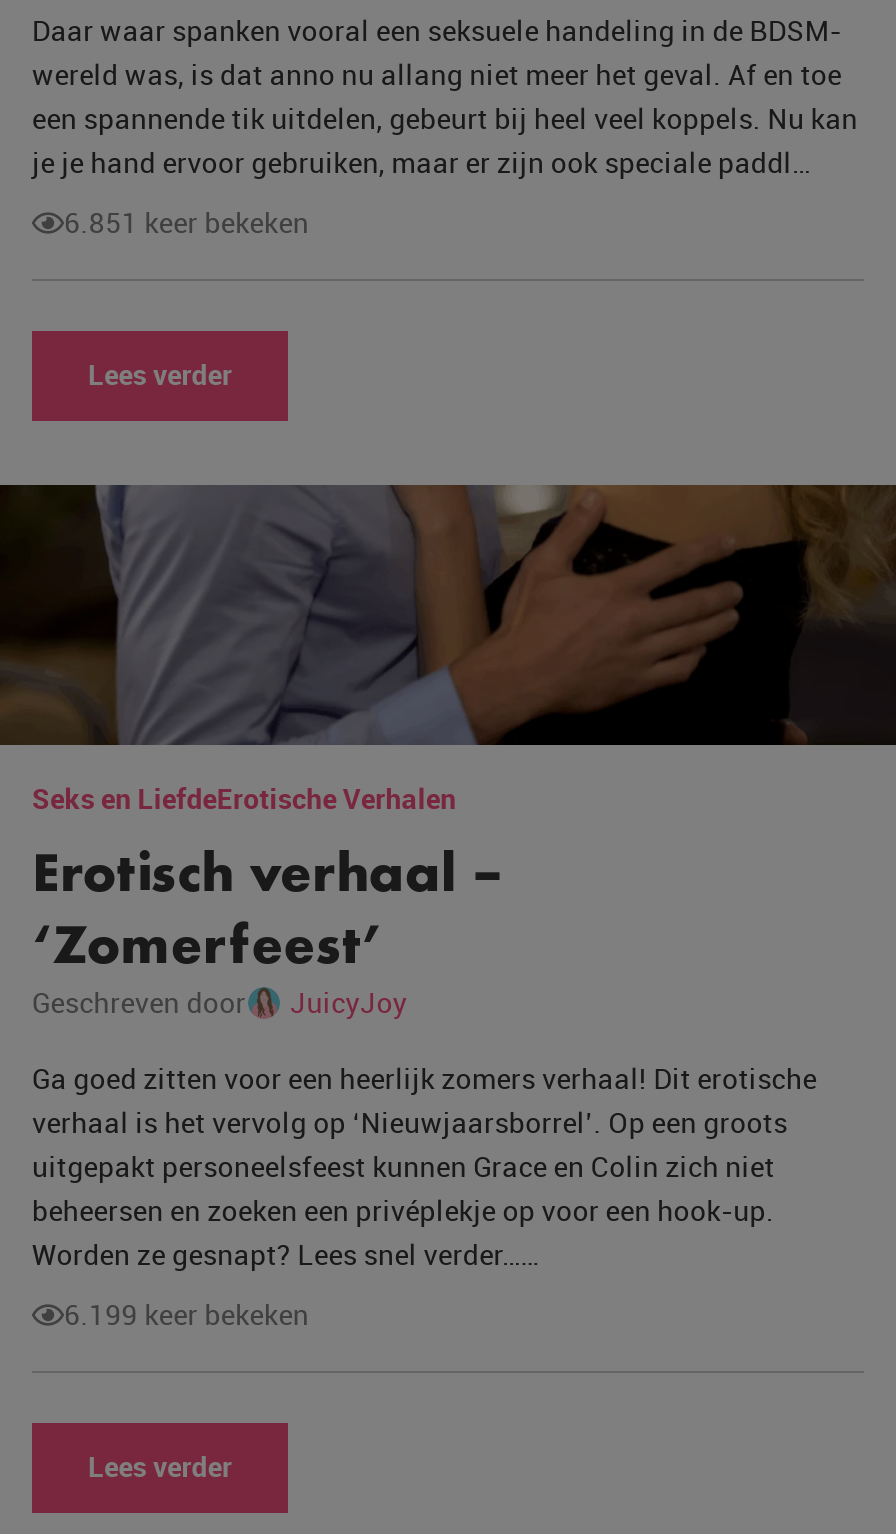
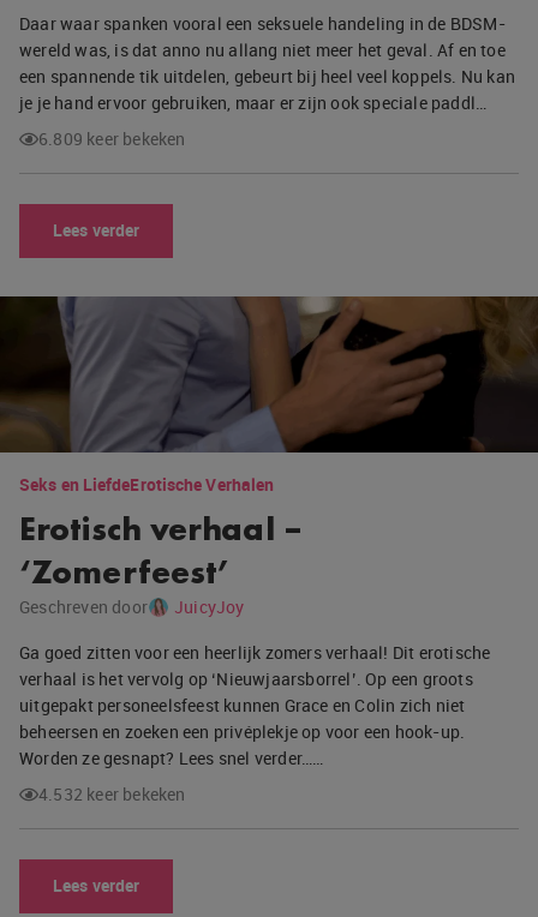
- 6.851 keer bekeken
+ 6.809 keer bekeken

- 6.199 keer bekeken
+ 4.532 keer bekeken
